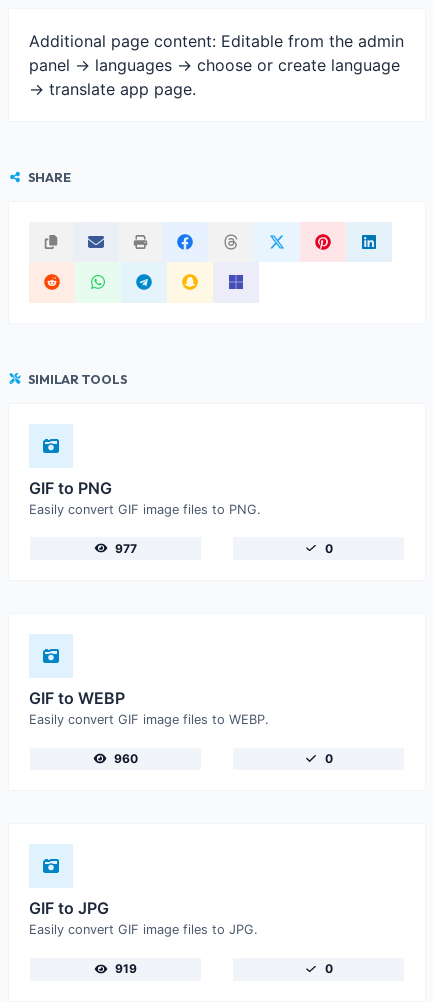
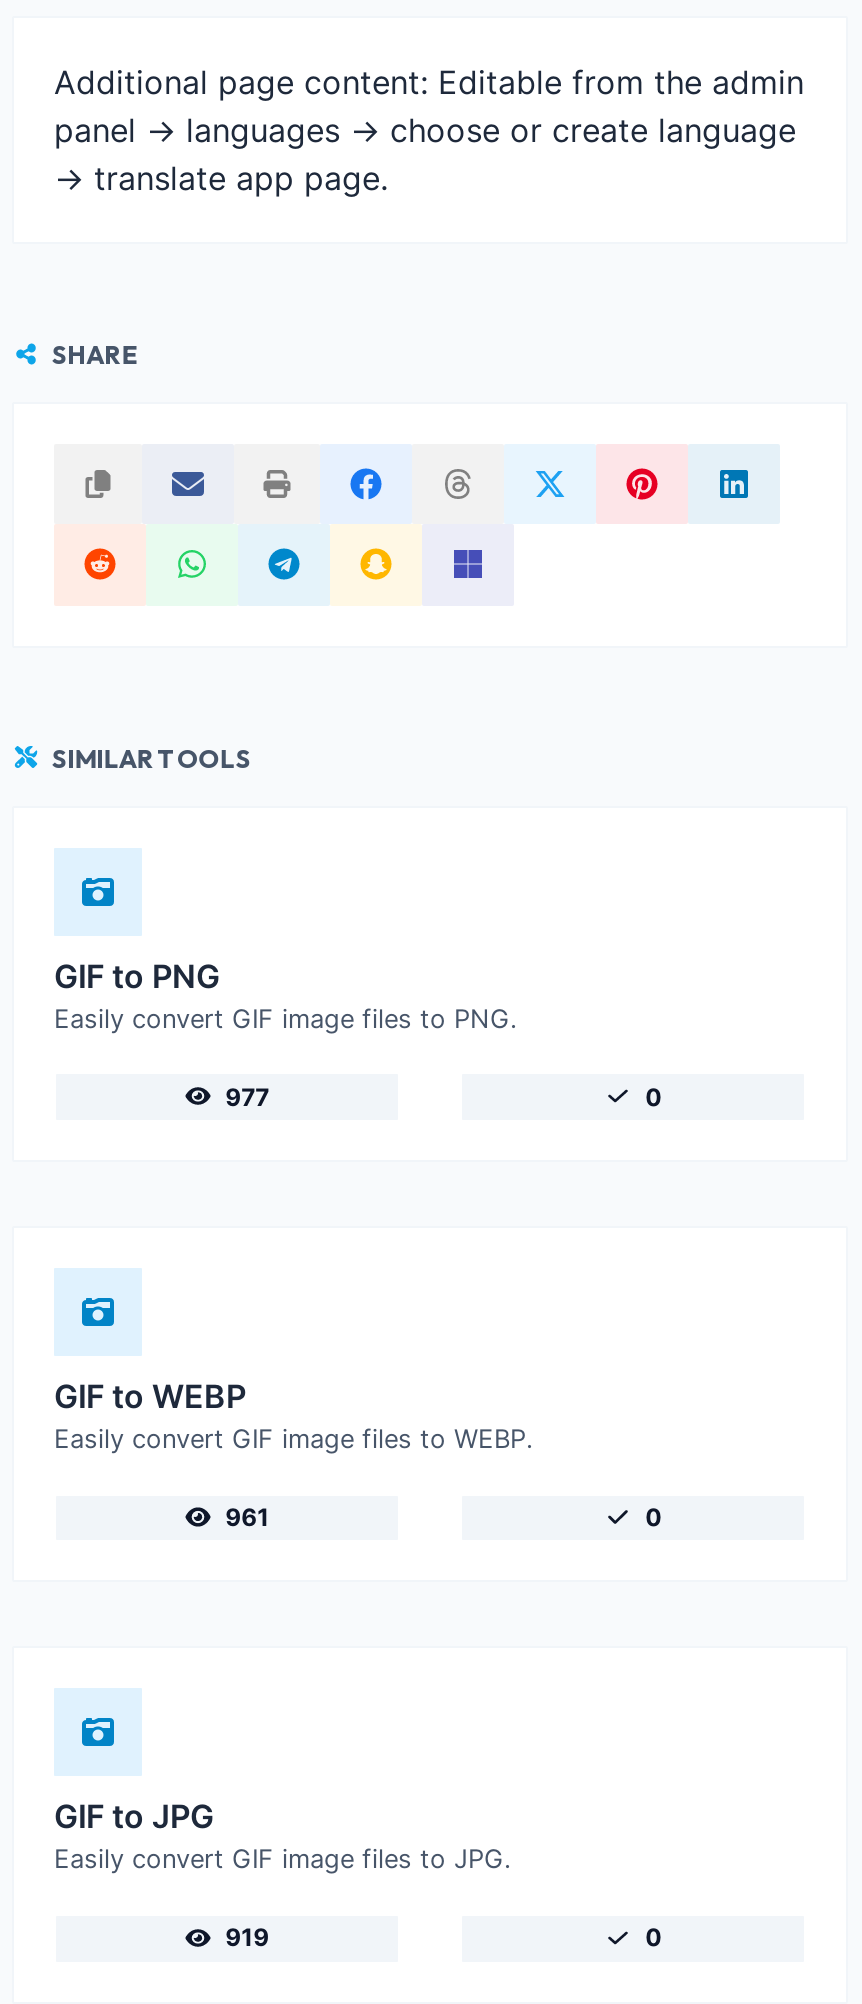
- 960
+ 961
